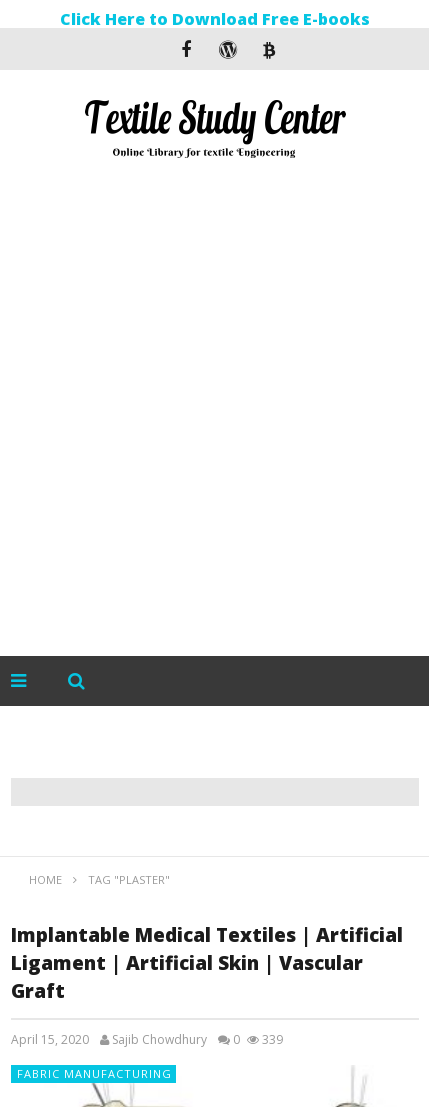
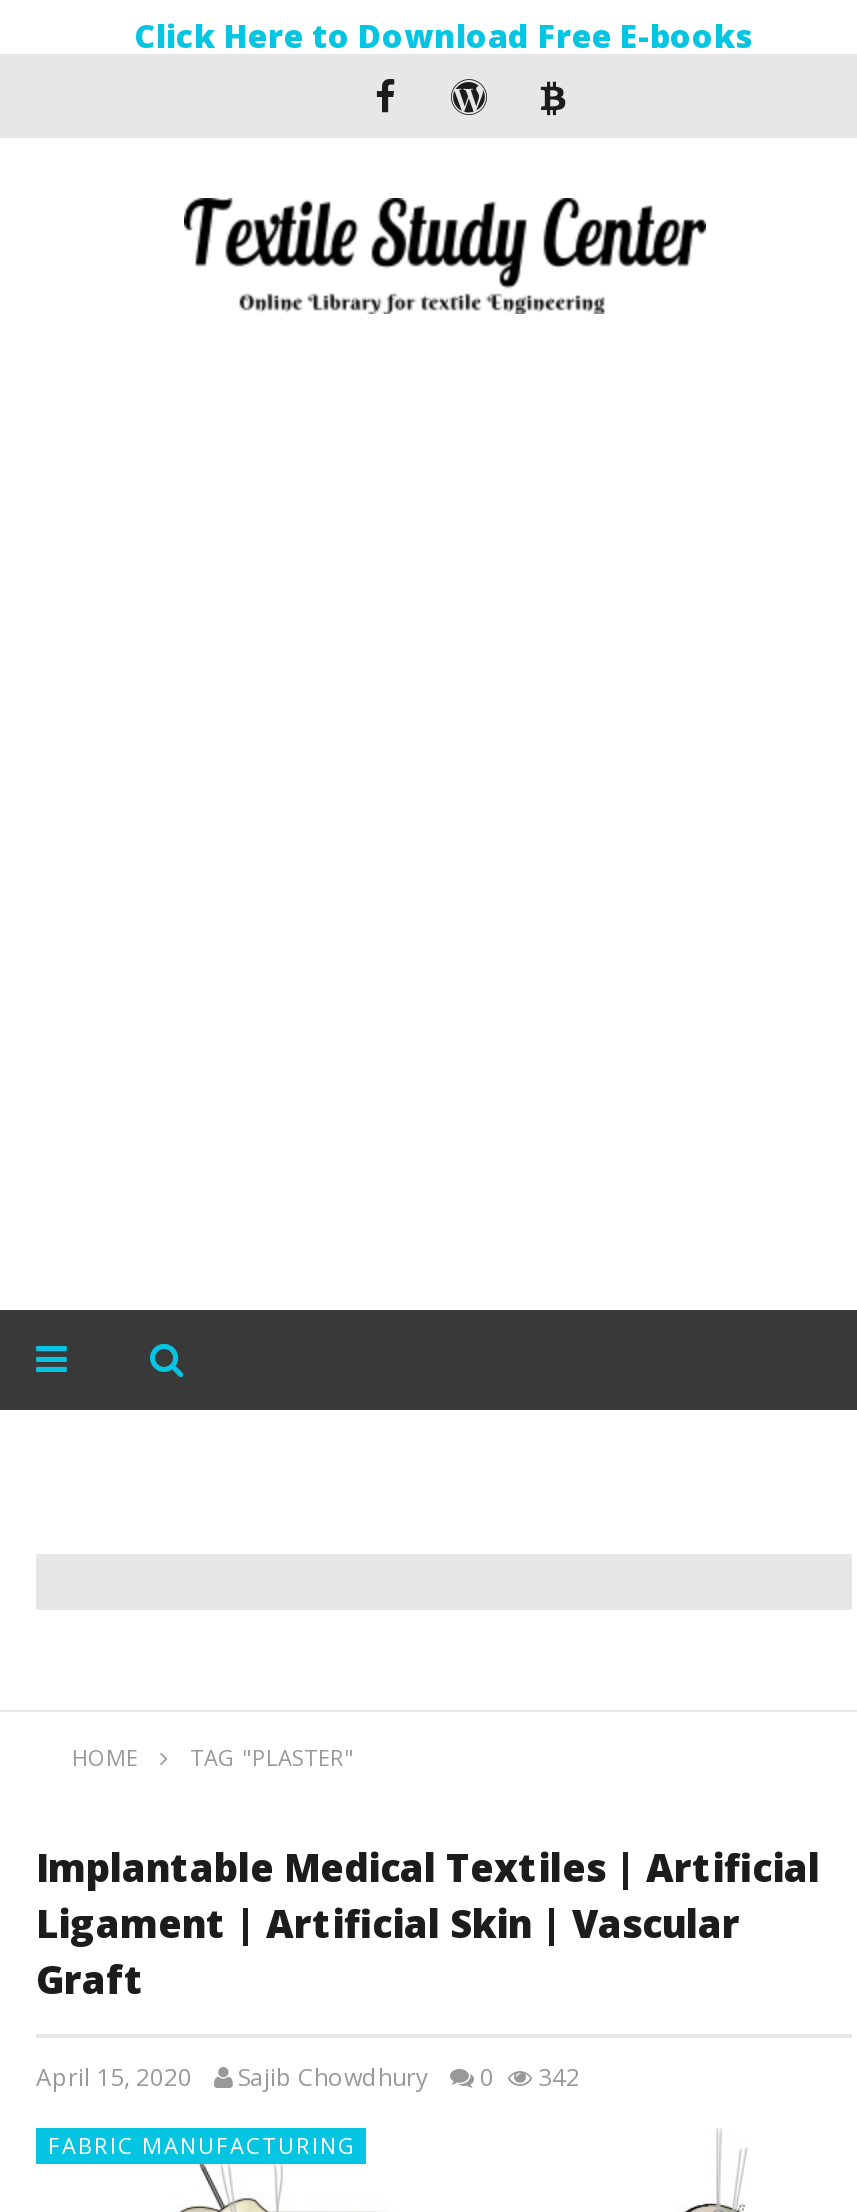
- April 15, 2020 Sajib Chowdhury 0 339
+ April 15, 2020 Sajib Chowdhury 0 342
